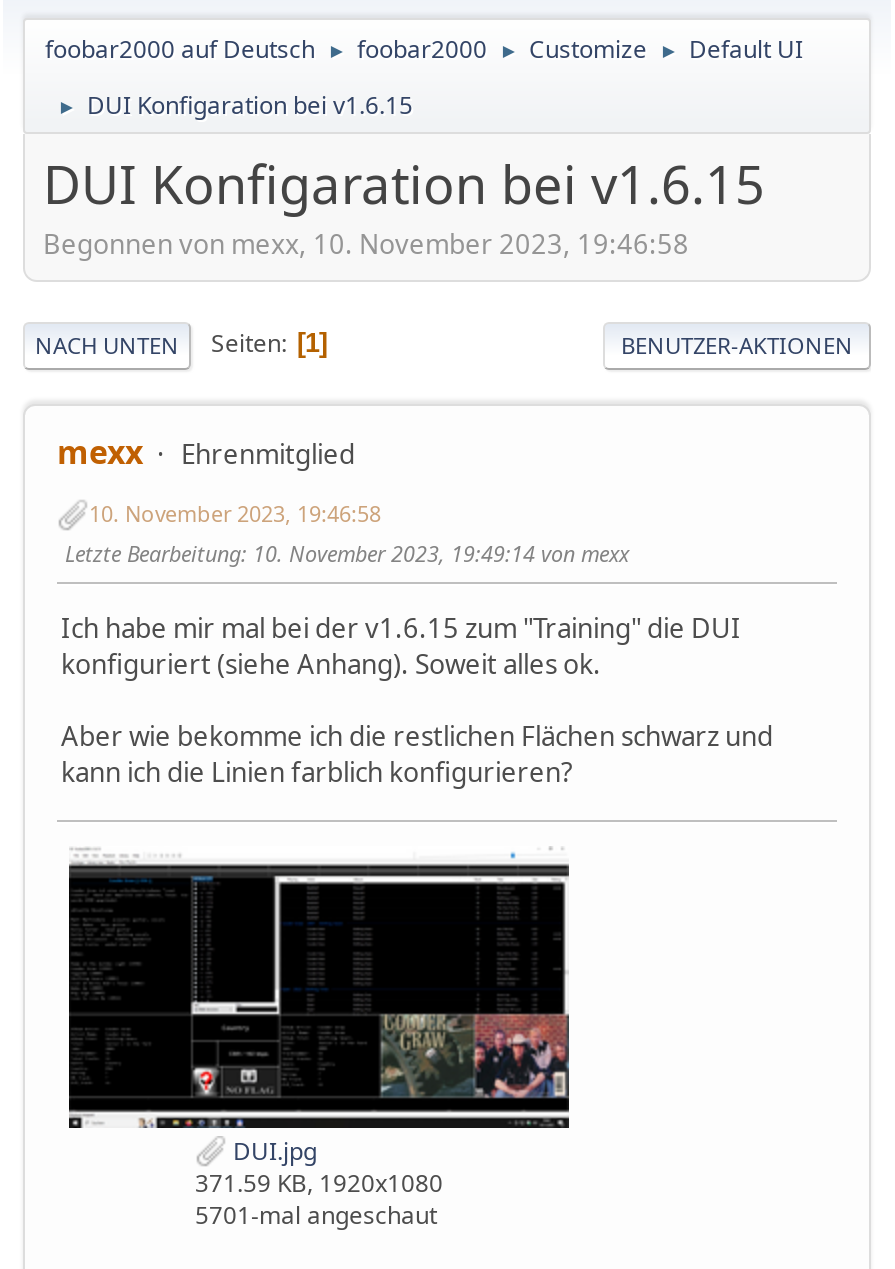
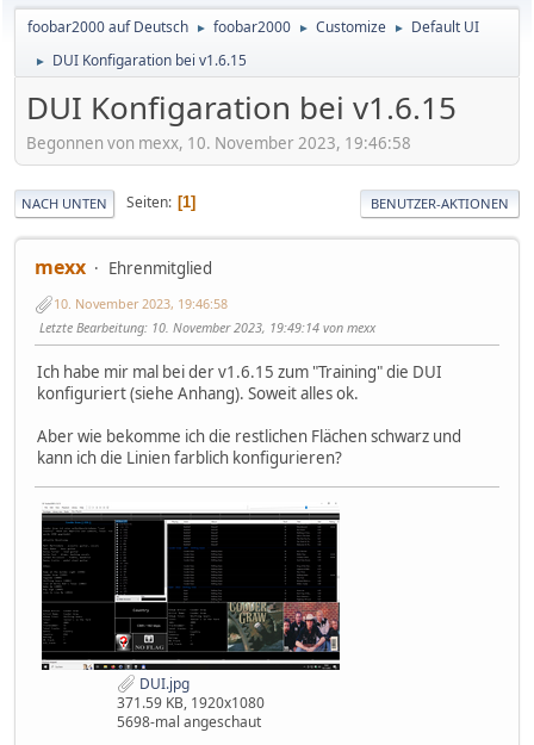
- 5701-mal angeschaut
+ 5698-mal angeschaut
